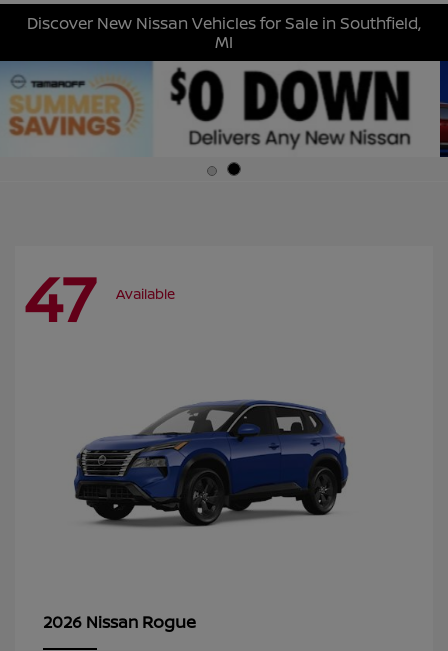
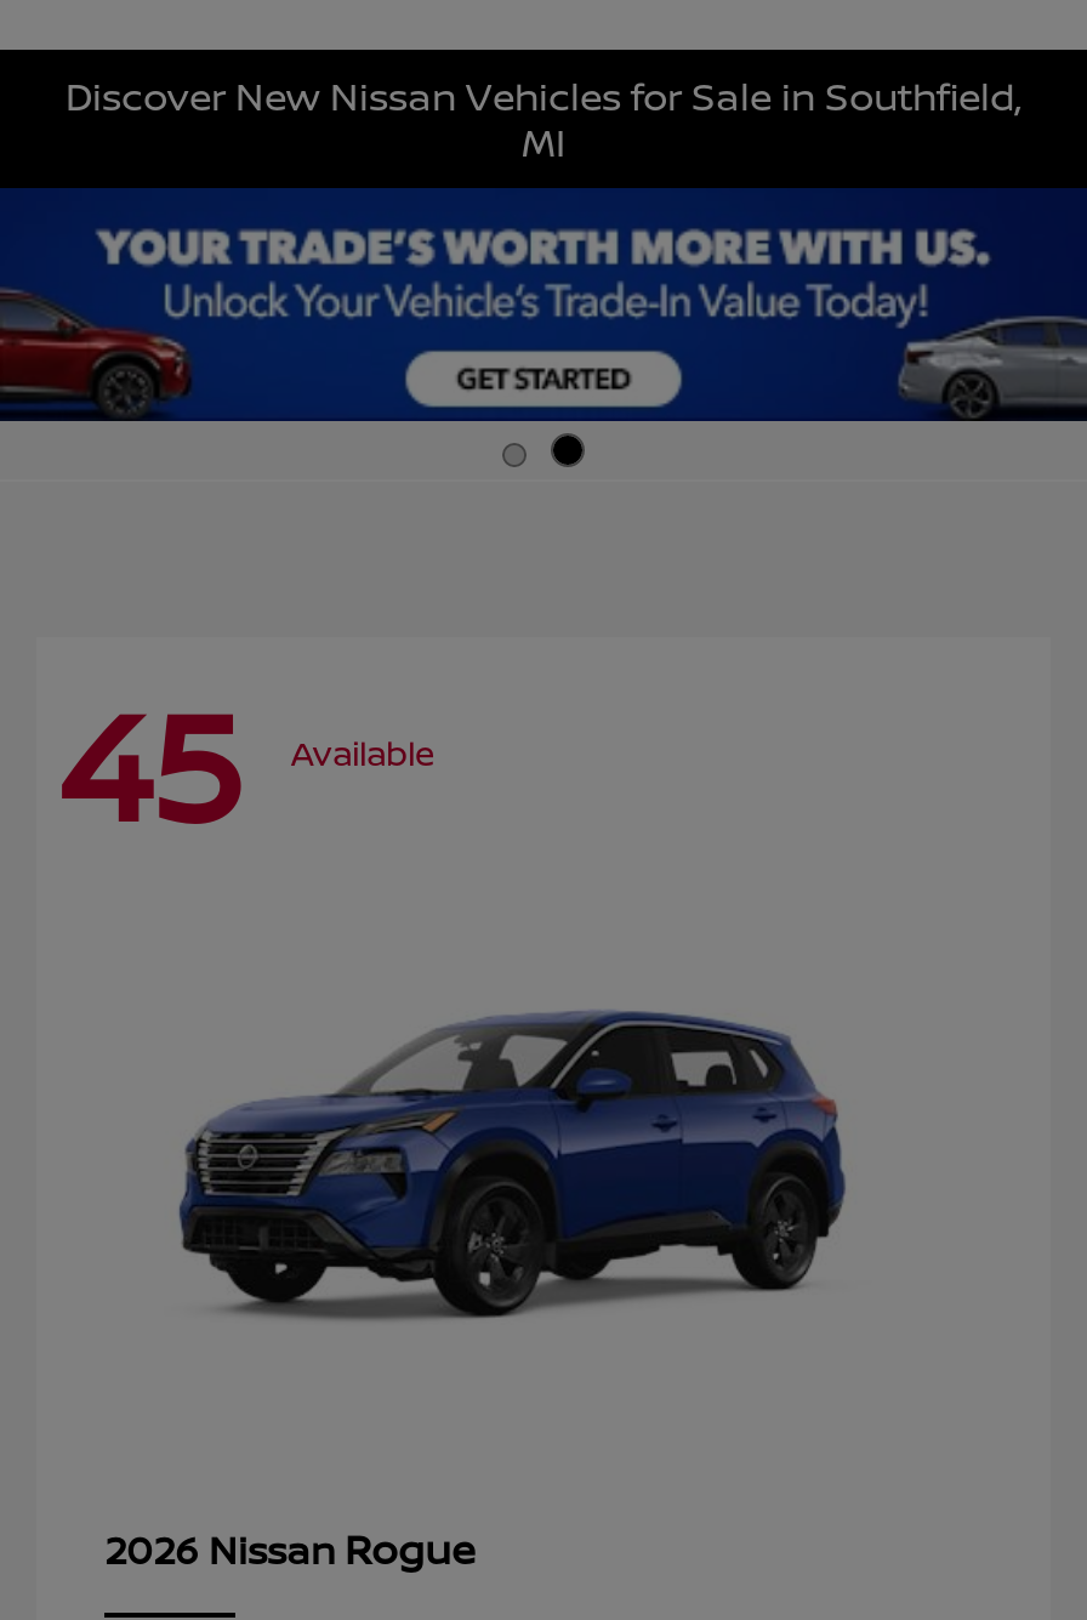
- [image]
+ [image]

- 47 Available
+ 45 Available
